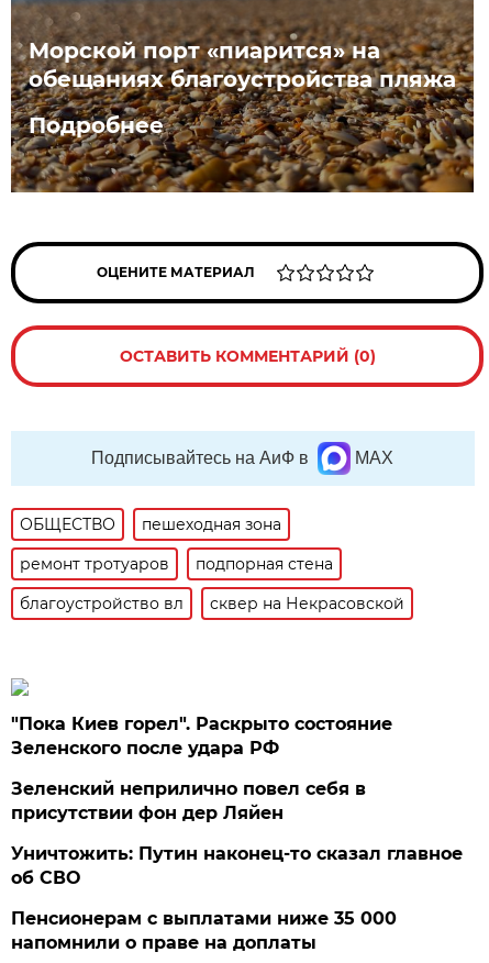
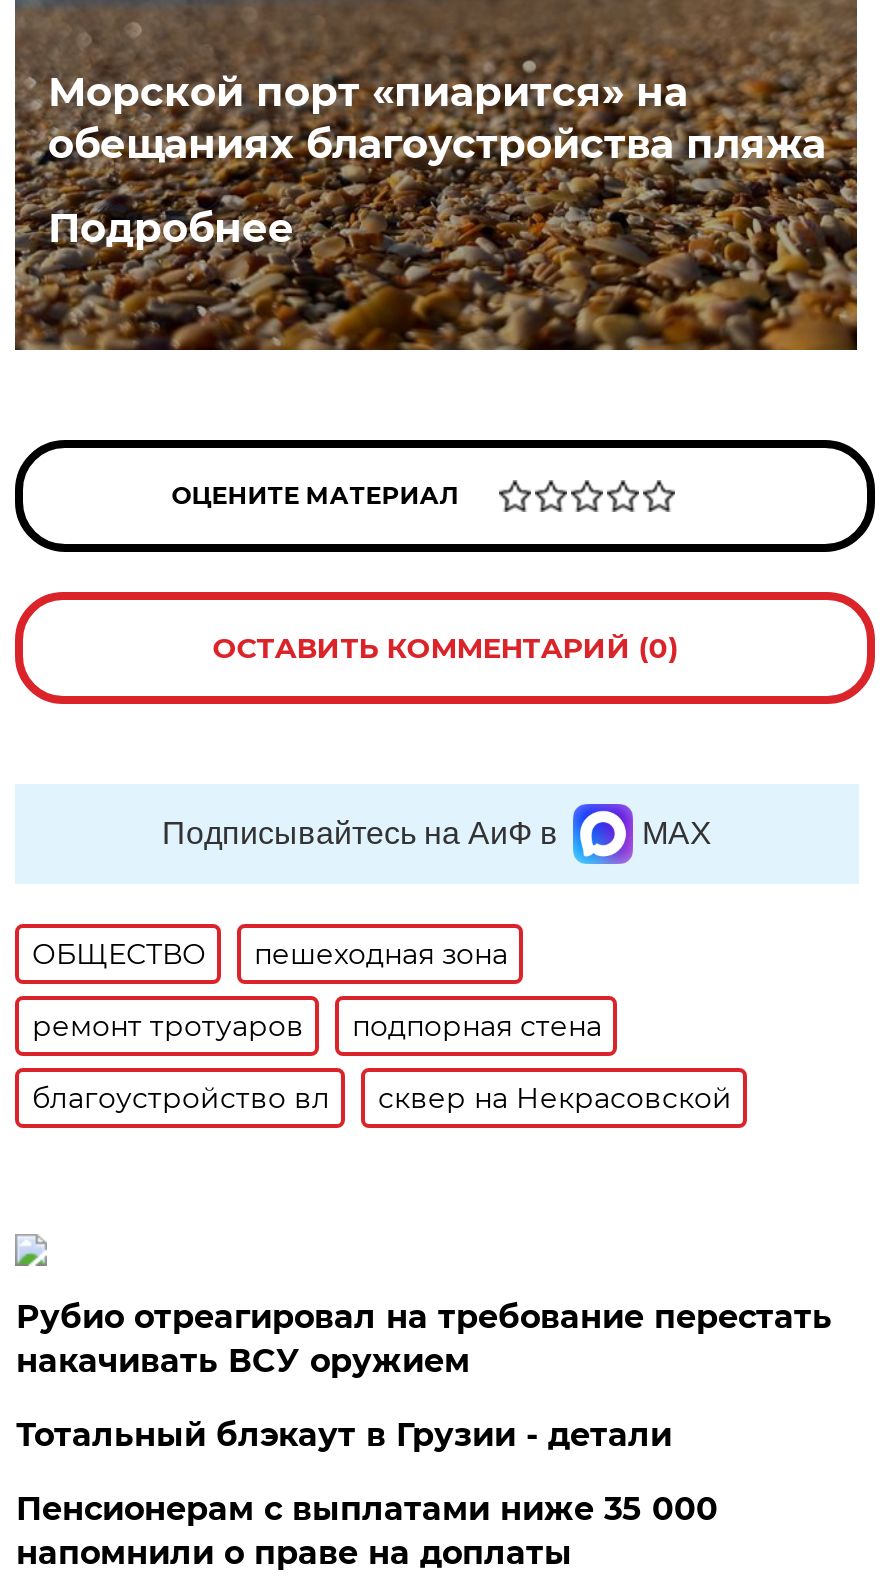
- "Пока Киев горел". Раскрыто состояние
- Зеленского после удара РФ
- Зеленский неприлично повел cебя в
- присутствии фон дер Ляйен
- Уничтожить: Путин наконец-то сказал главное
- об СВО
+ Рубио отреагировал на требование перестать
+ накачивать ВСУ оружием
+ Тотальный блэкаут в Грузии - детали
